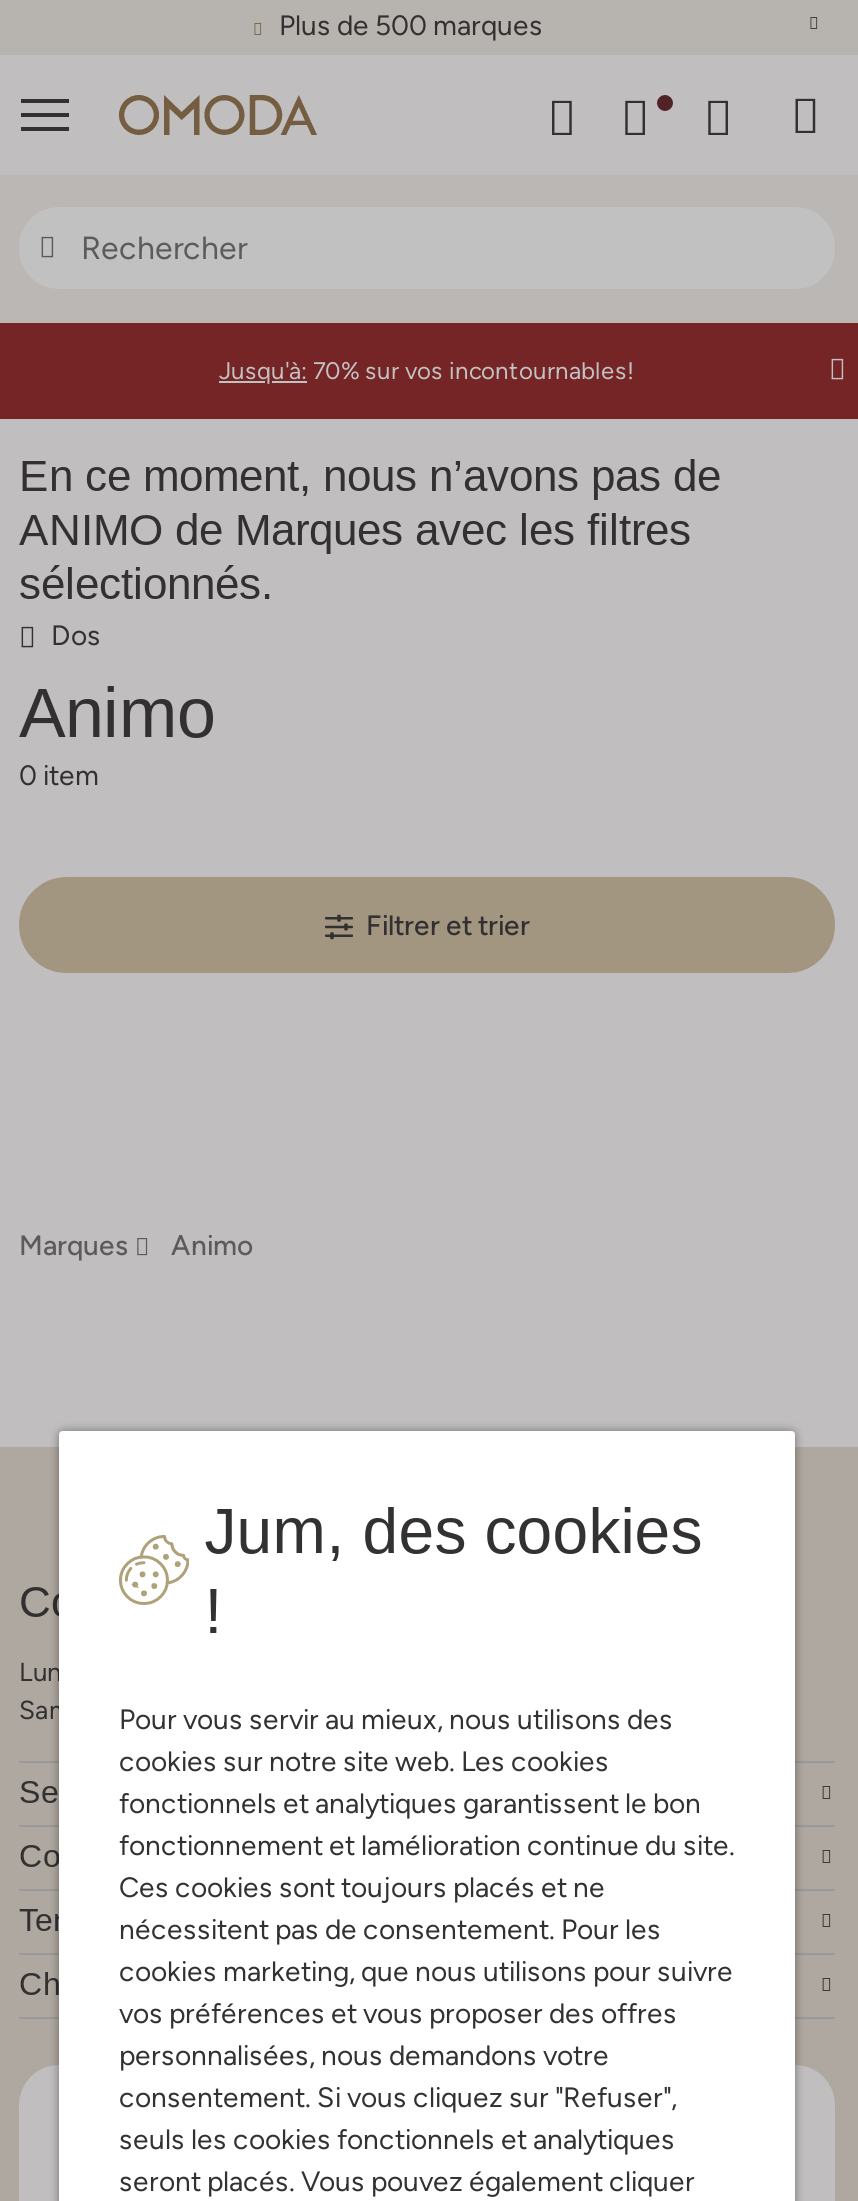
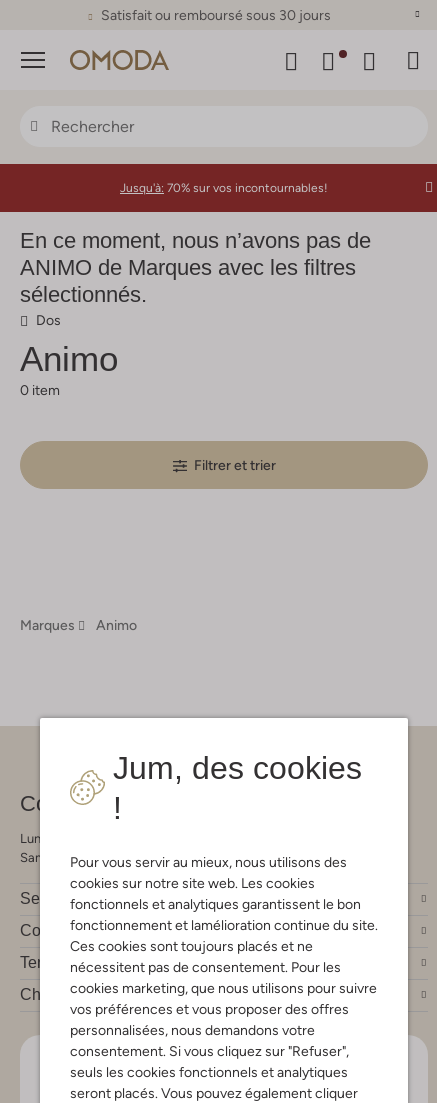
- Plus de 500 marques
+ Satisfait ou remboursé sous 30 jours
